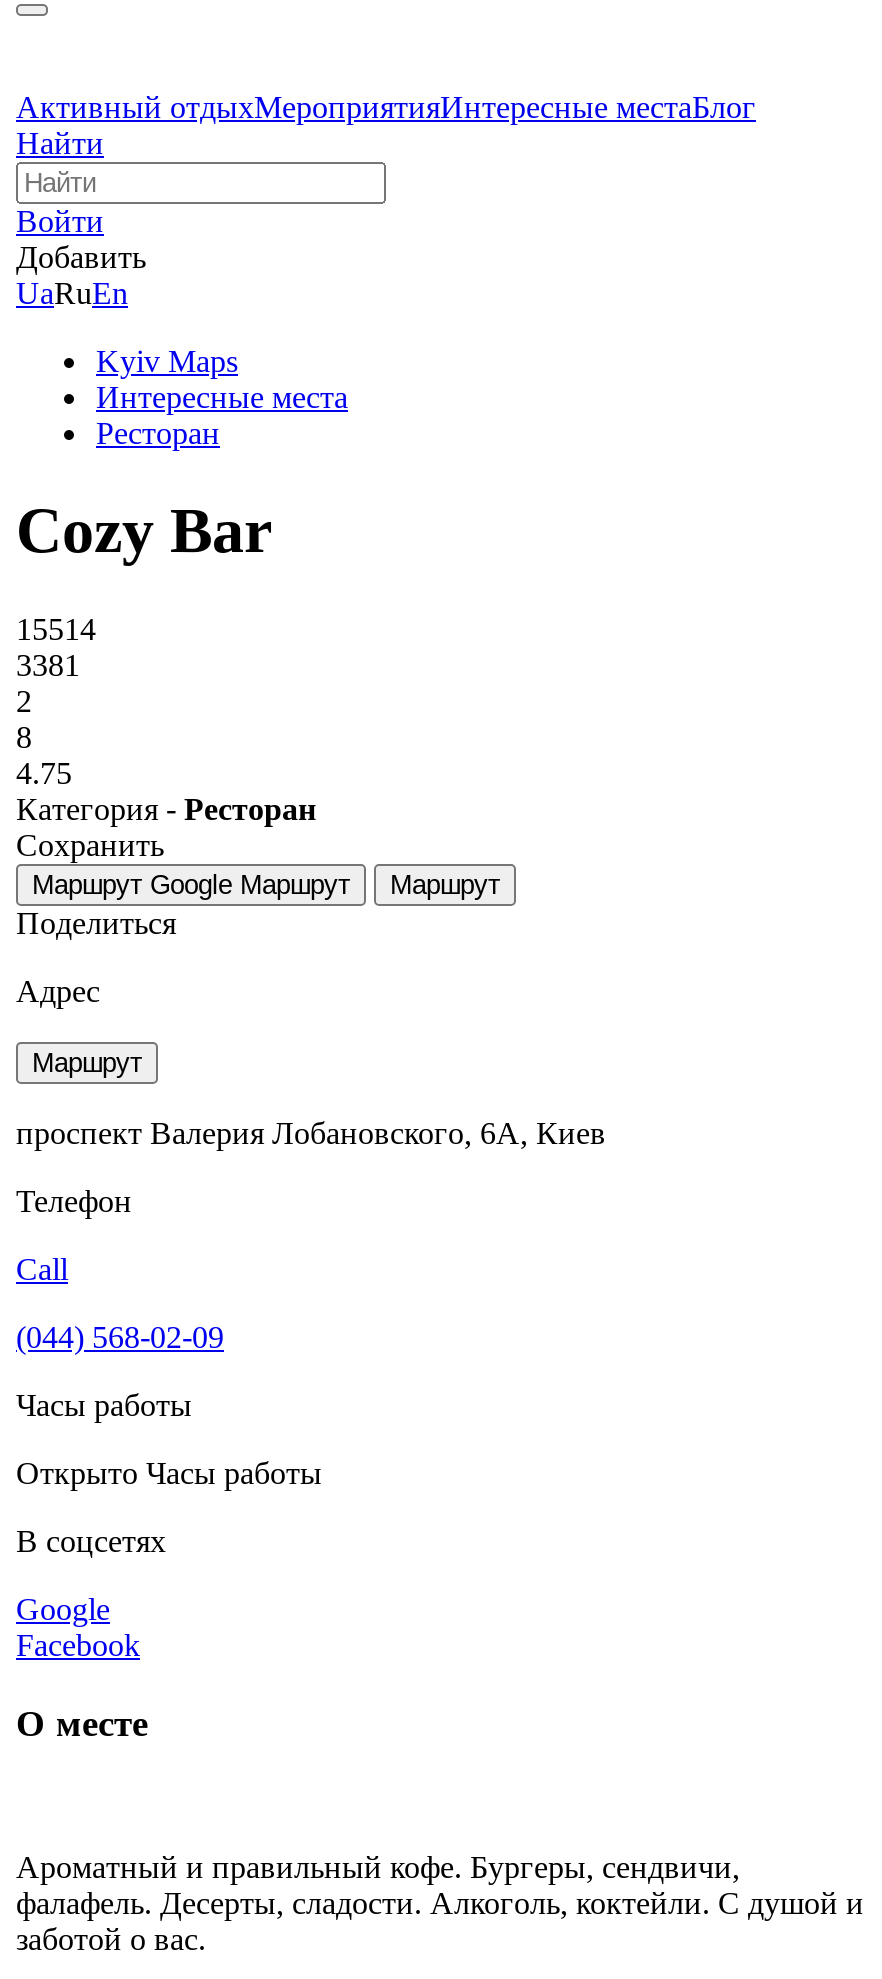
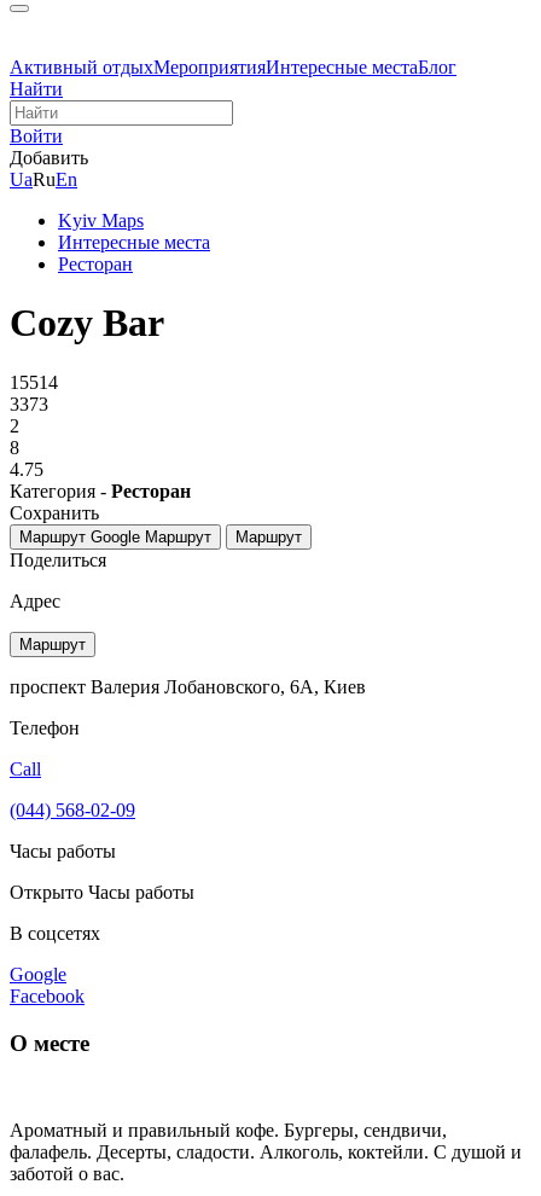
- 3381
+ 3373
